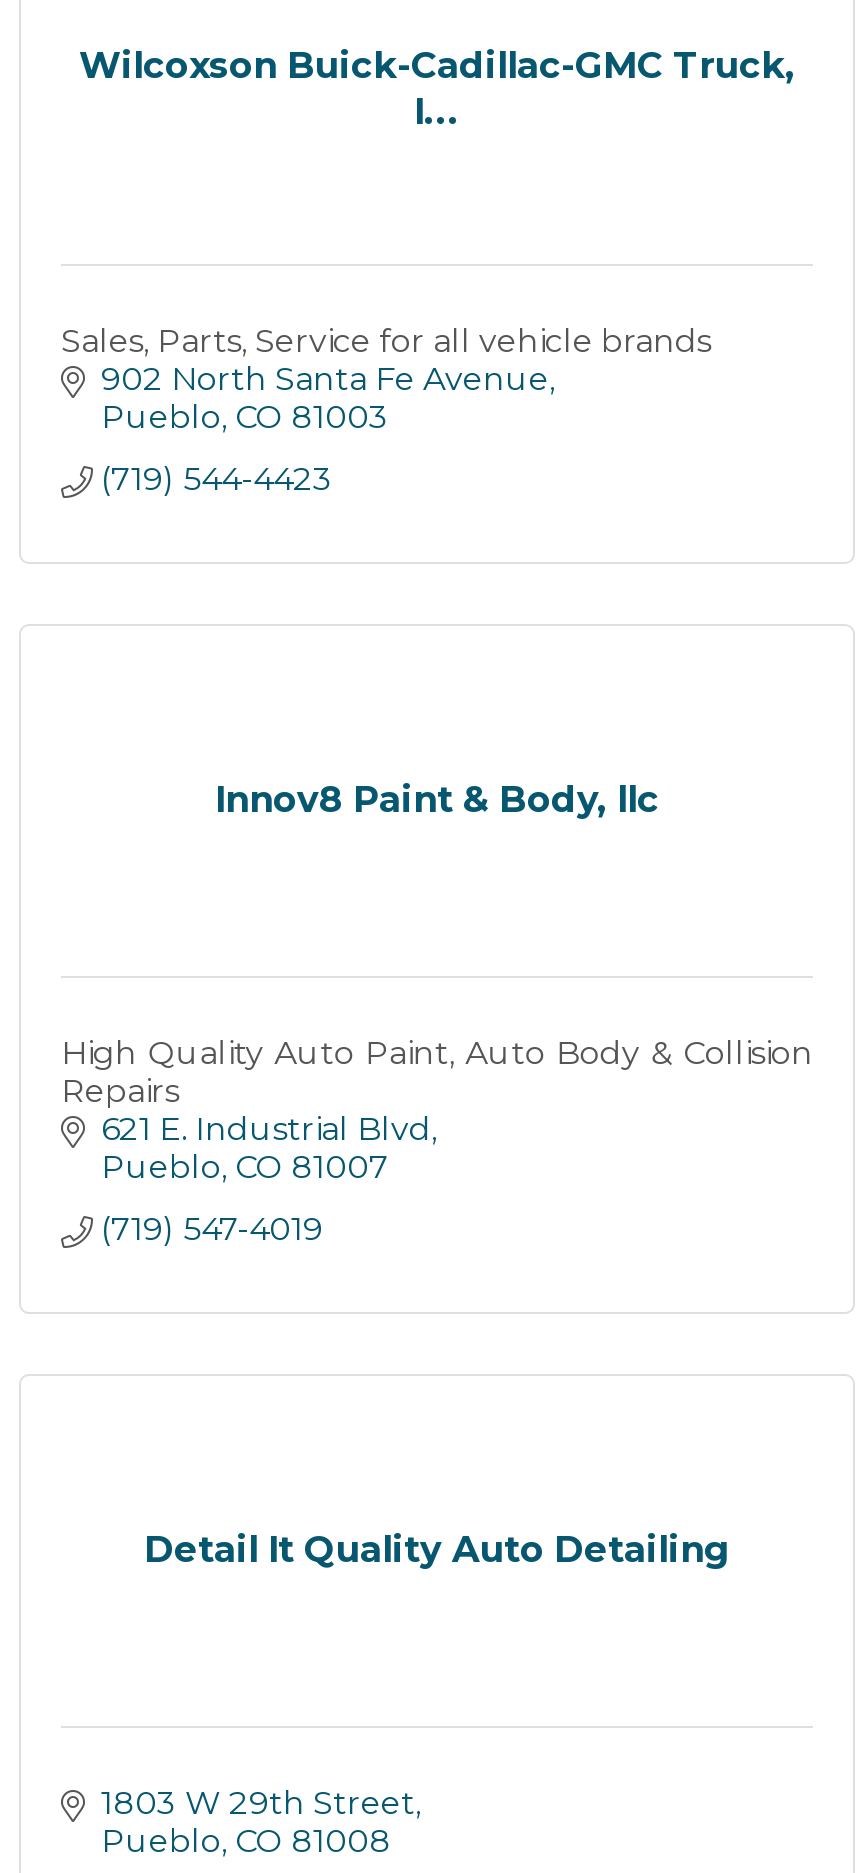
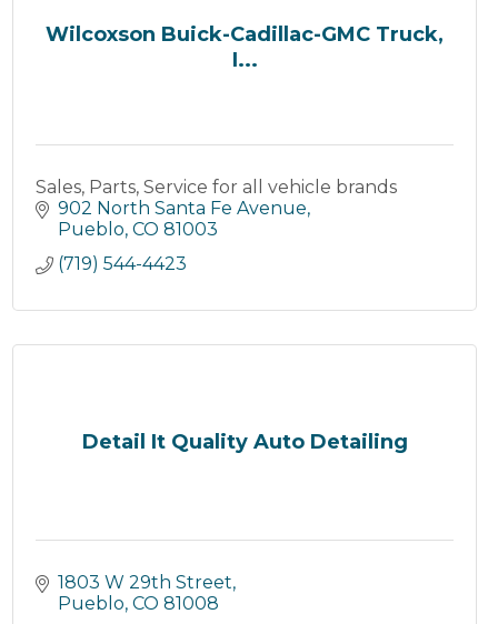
- Innov8 Paint & Body, llc

- High Quality Auto Paint, Auto Body & Collision
- Repairs
- 621 E. Industrial Blvd
- Pueblo CO 81007
- (719) 547-4019
